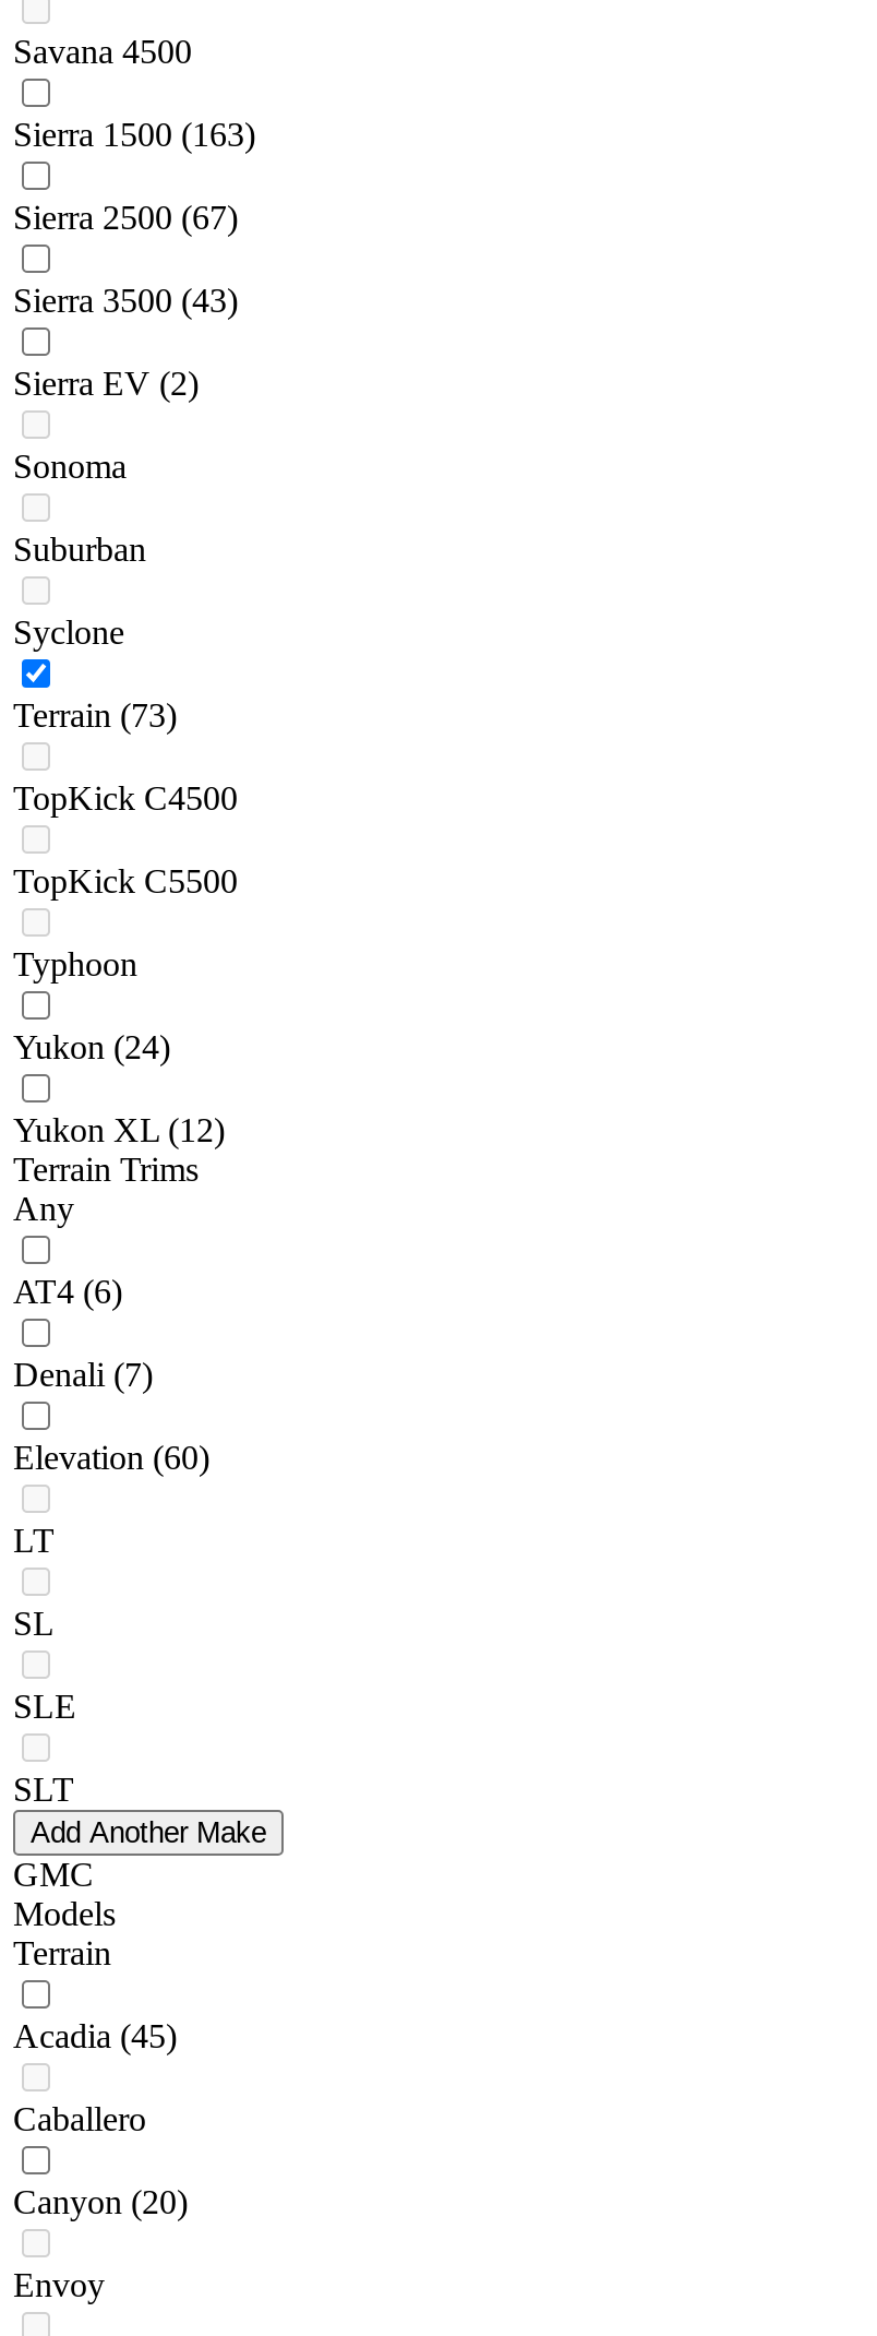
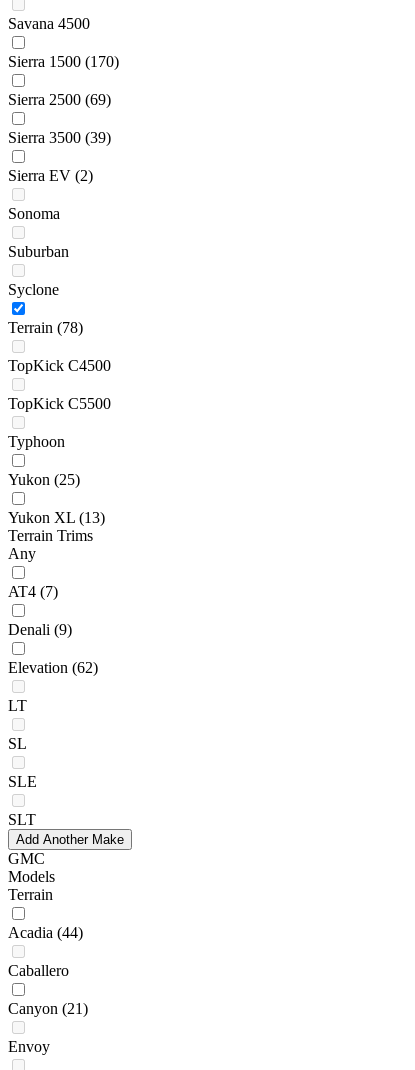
- Sierra 1500 (163)
+ Sierra 1500 (170)

- Sierra 2500 (67)
+ Sierra 2500 (69)

- Sierra 3500 (43)
+ Sierra 3500 (39)

- Terrain (73)
+ Terrain (78)

- Yukon (24)
+ Yukon (25)

- Yukon XL (12)
+ Yukon XL (13)

- AT4 (6)
+ AT4 (7)

- Denali (7)
+ Denali (9)

- Elevation (60)
+ Elevation (62)

- Acadia (45)
+ Acadia (44)

- Canyon (20)
+ Canyon (21)
